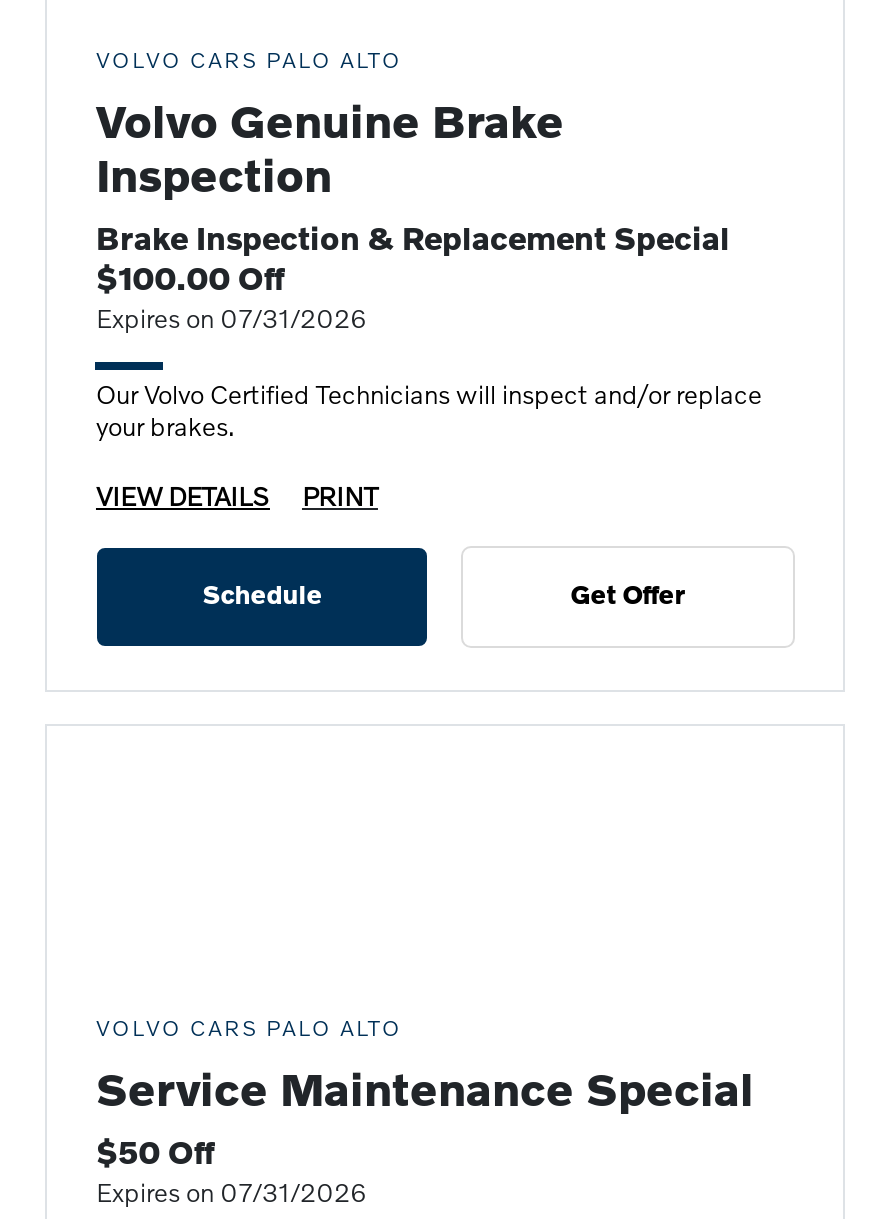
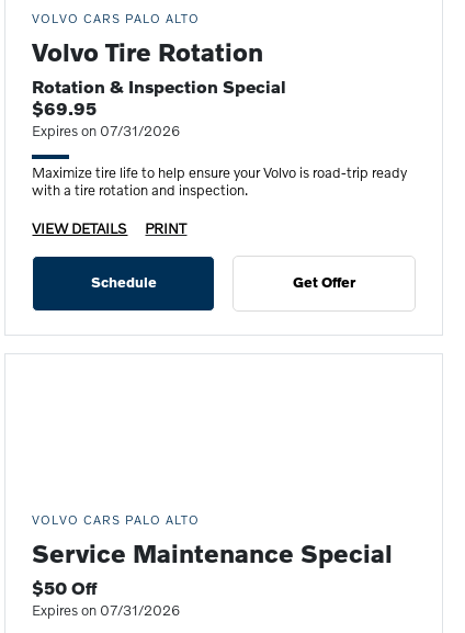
- Volvo Genuine Brake
- Inspection
- Brake Inspection & Replacement Special
- $100.00 Off
+ Volvo Tire Rotation
+ Rotation & Inspection Special
+ $69.95

- Our Volvo Certified Technicians will inspect and/or replace
- your brakes.
+ Maximize tire life to help ensure your Volvo is road-trip ready
+ with a tire rotation and inspection.
